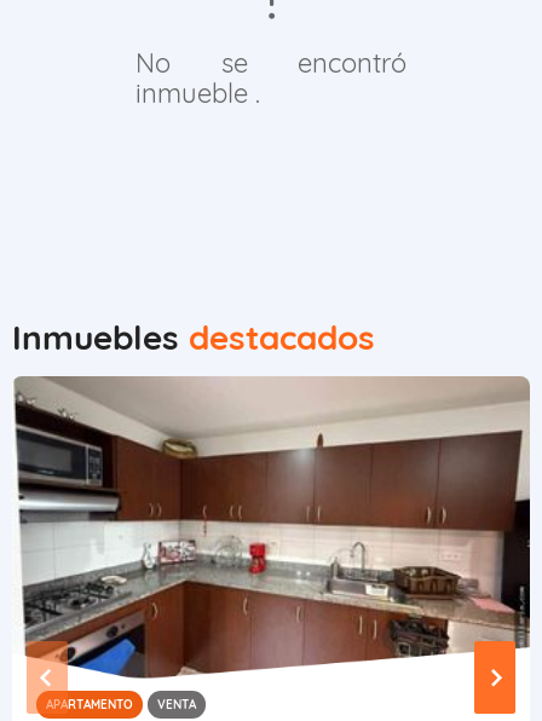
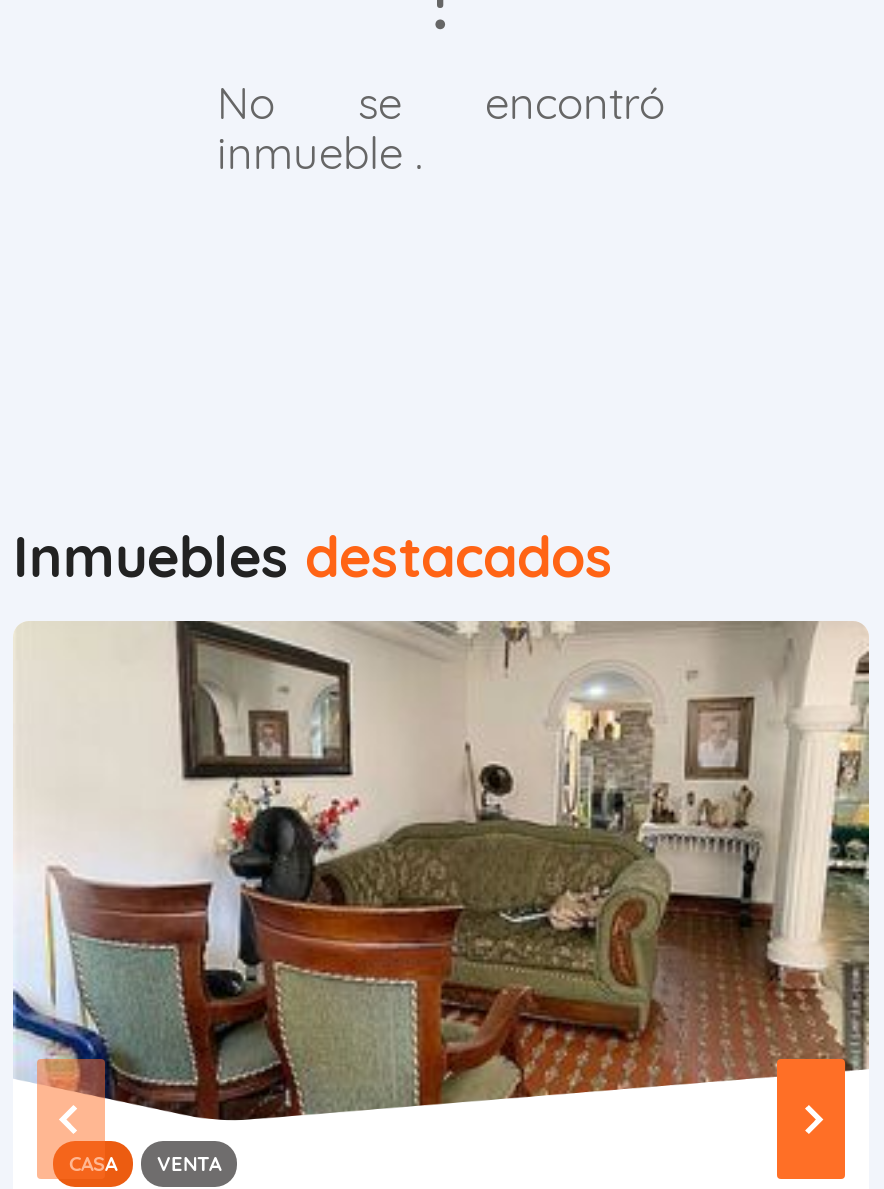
- [image]
- APARTAMENTO
+ [image]
+ CASA
